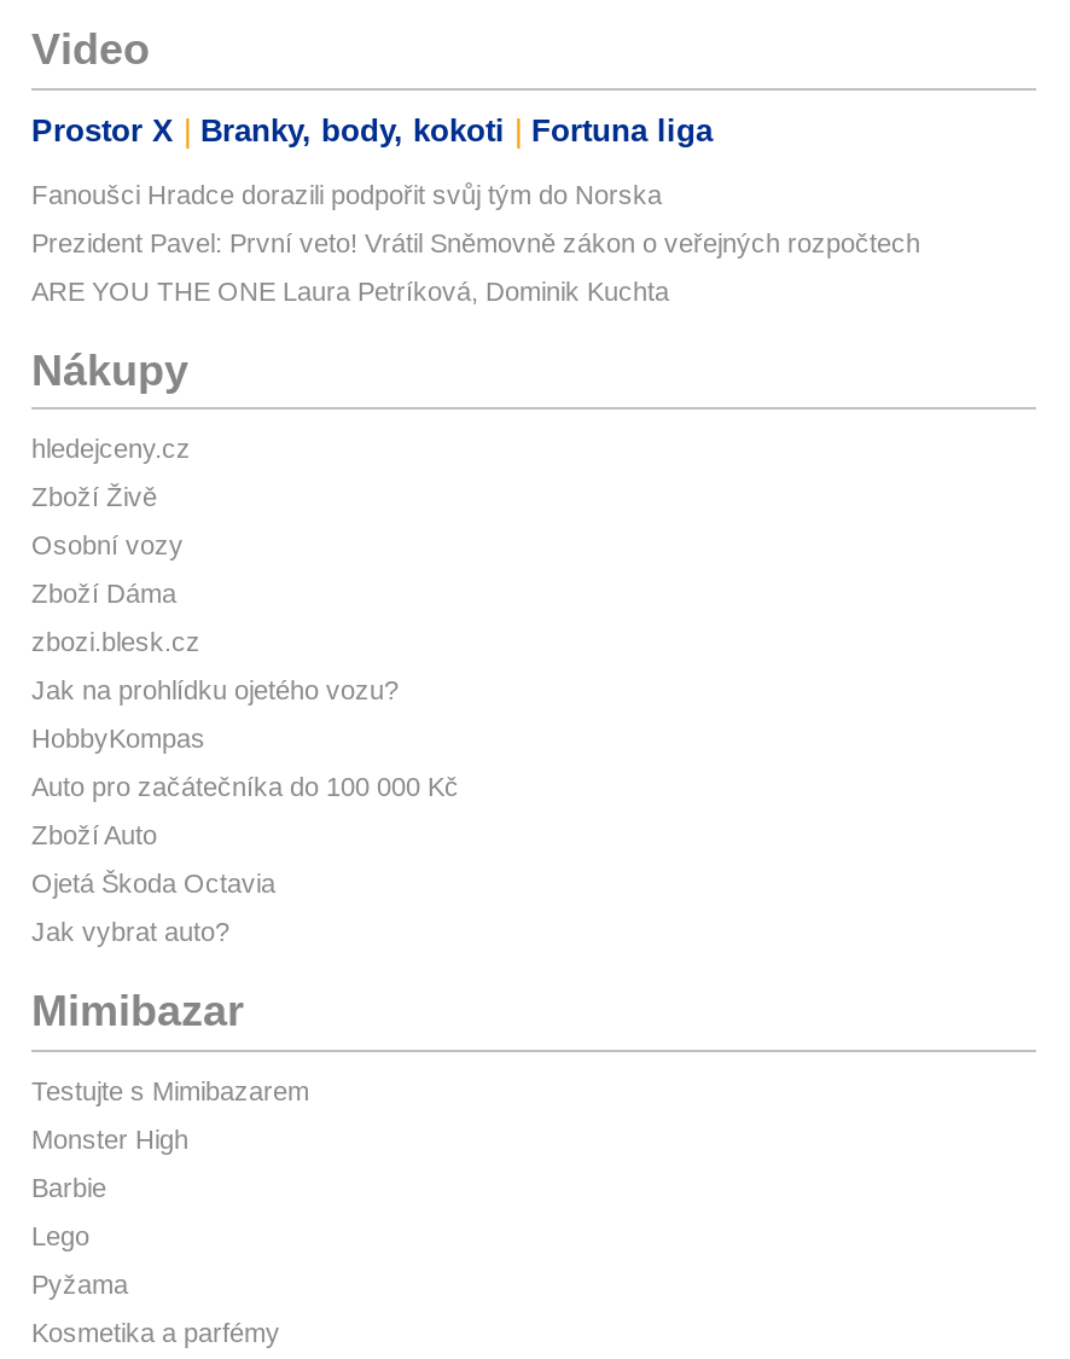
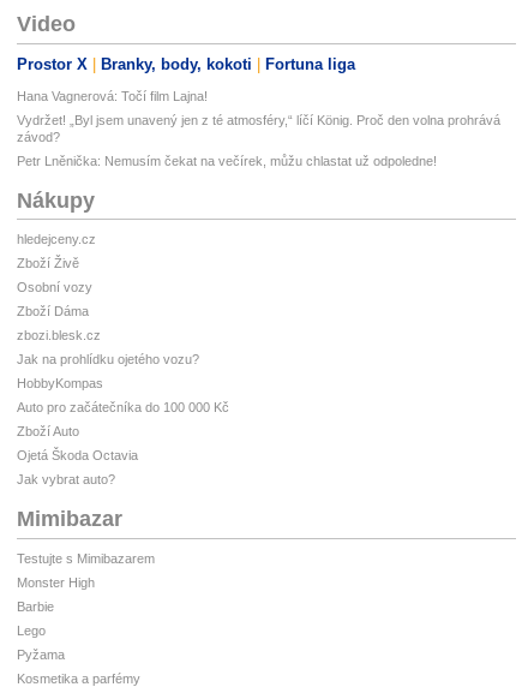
- Fanoušci Hradce dorazili podpořit svůj tým do Norska
+ Hana Vagnerová: Točí film Lajna!

- Prezident Pavel: První veto! Vrátil Sněmovně zákon o veřejných rozpočtech
+ Vydržet! „Byl jsem unavený jen z té atmosféry,“ líčí König. Proč den volna prohrává
+ závod?

- ARE YOU THE ONE Laura Petríková, Dominik Kuchta
+ Petr Lněnička: Nemusím čekat na večírek, můžu chlastat už odpoledne!
